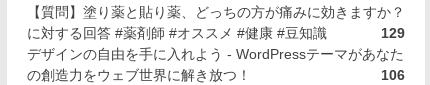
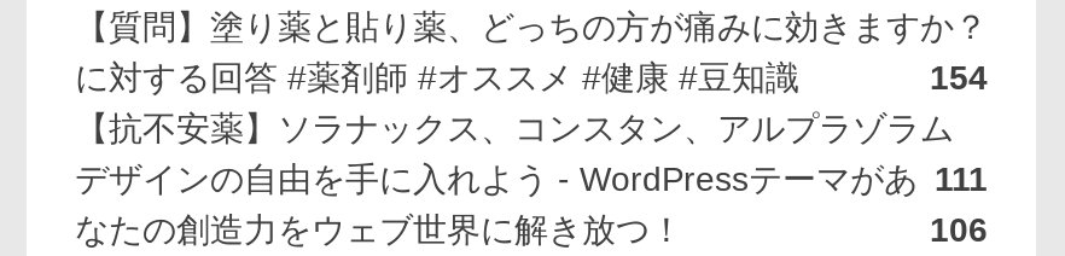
- 129
- デザインの自由を手に入れよう - WordPressテーマがあなた
- の創造力をウェブ世界に解き放つ！
+ 154
+ 【抗不安薬】ソラナックス、コンスタン、アルプラゾラム
+ 111
+ デザインの自由を手に入れよう - WordPressテーマがあ
+ なたの創造力をウェブ世界に解き放つ！
